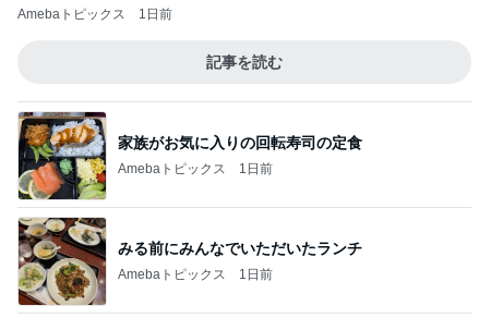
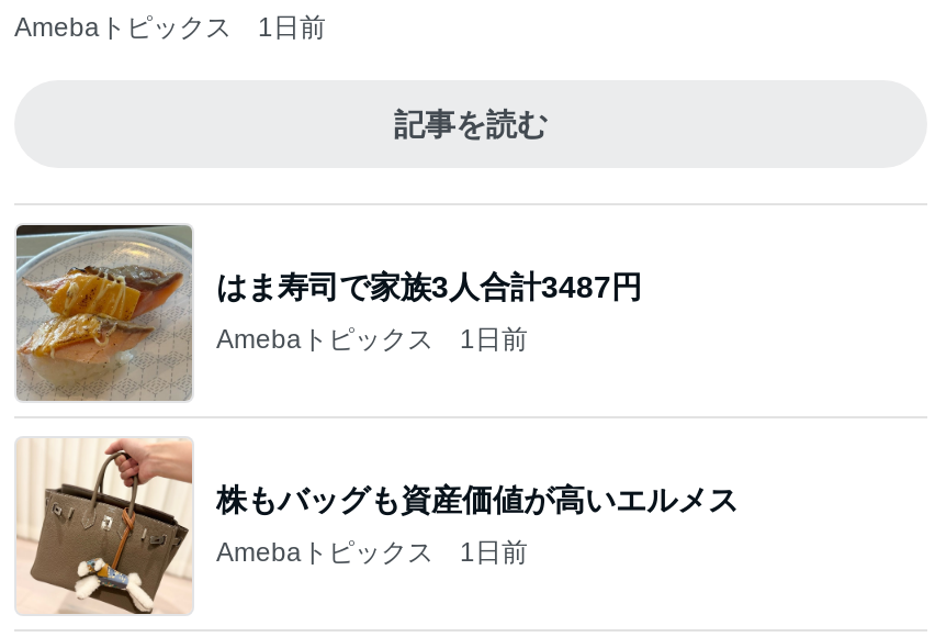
- [image]
- 家族がお気に入りの回転寿司の定食
+ [image]
+ はま寿司で家族3人合計3487円

- [image]
- みる前にみんなでいただいたランチ
+ [image]
+ 株もバッグも資産価値が高いエルメス
